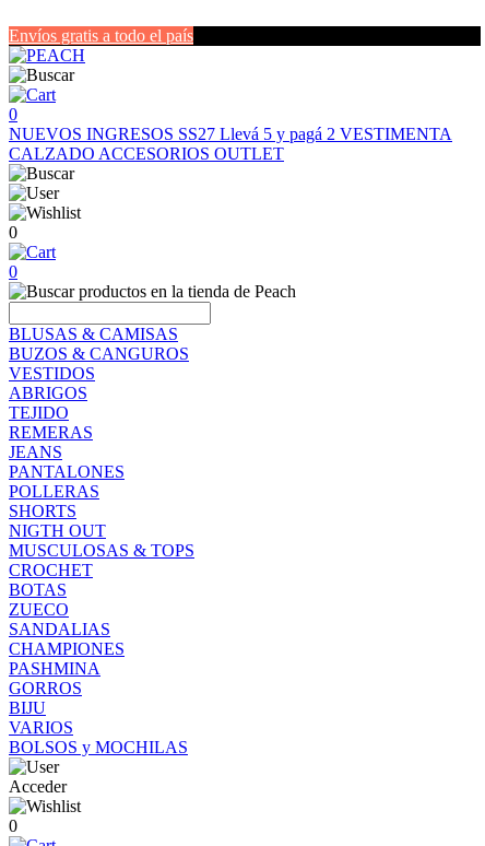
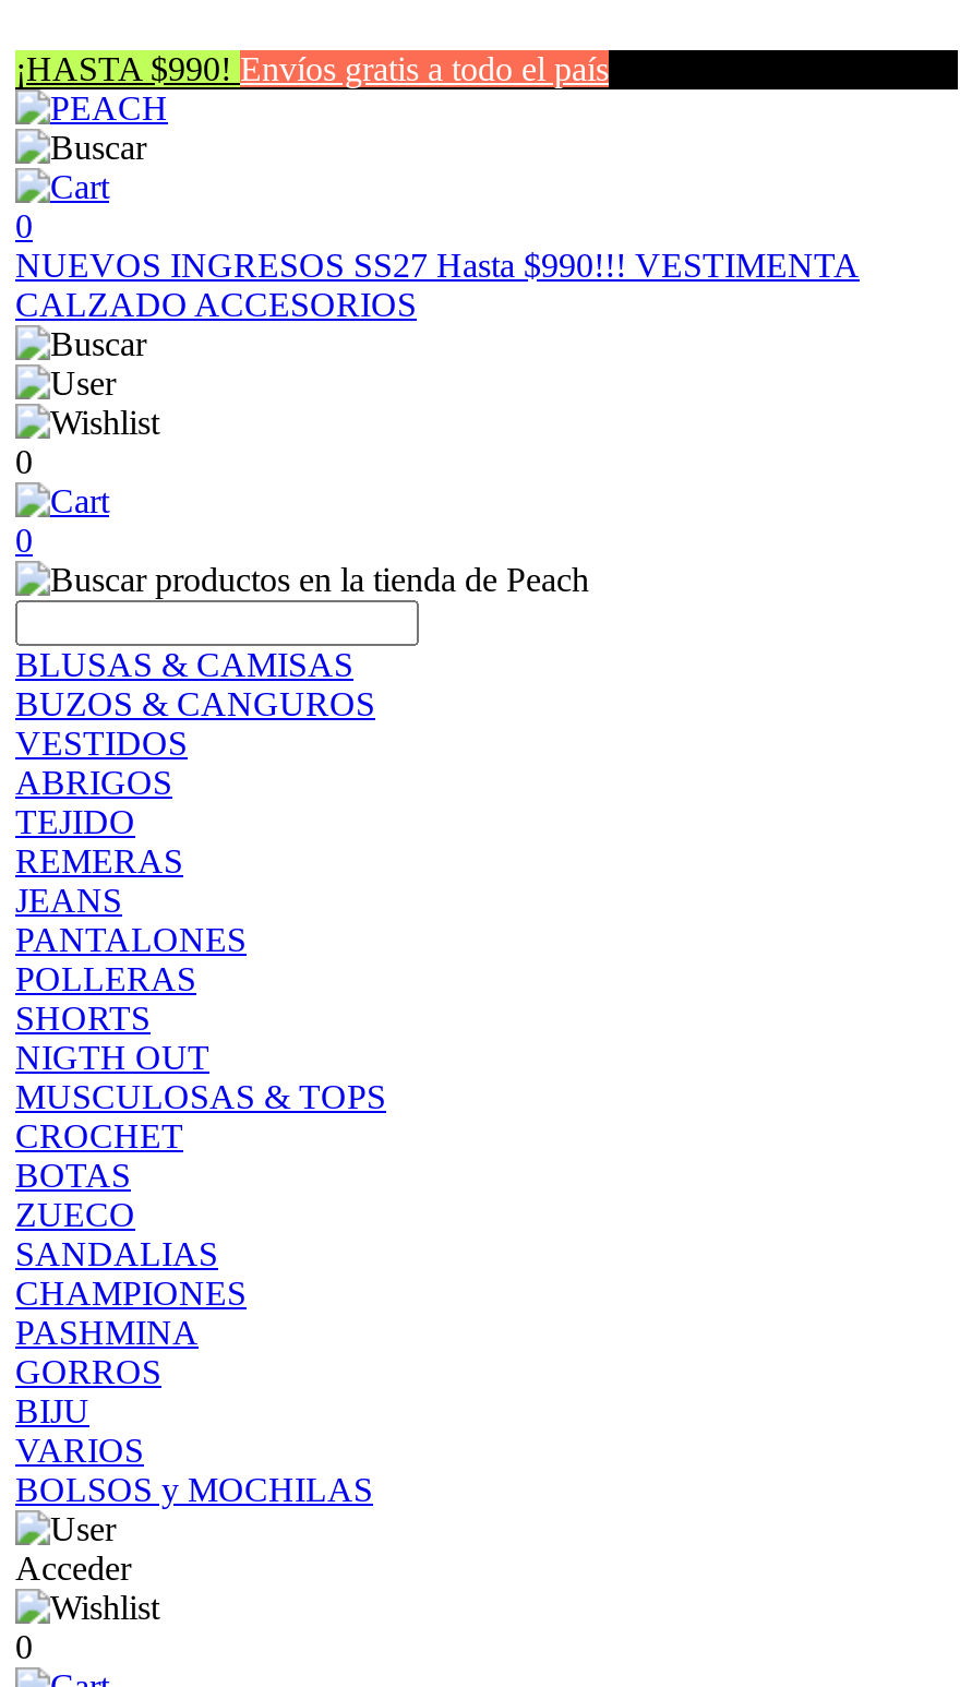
- Envíos gratis a todo el país
+ ¡HASTA $990!Envíos gratis a todo el país

- NUEVOS INGRESOS SS27 Llevá 5 y pagá 2 VESTIMENTA
- CALZADO ACCESORIOS OUTLET
+ NUEVOS INGRESOS SS27 Hasta $990!!! VESTIMENTA
+ CALZADO ACCESORIOS
